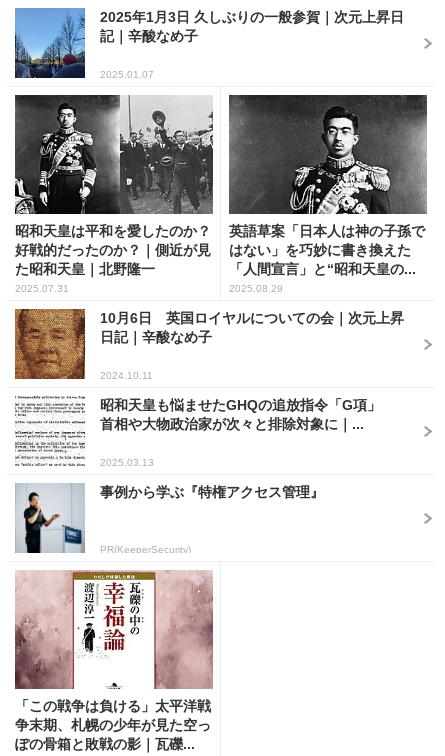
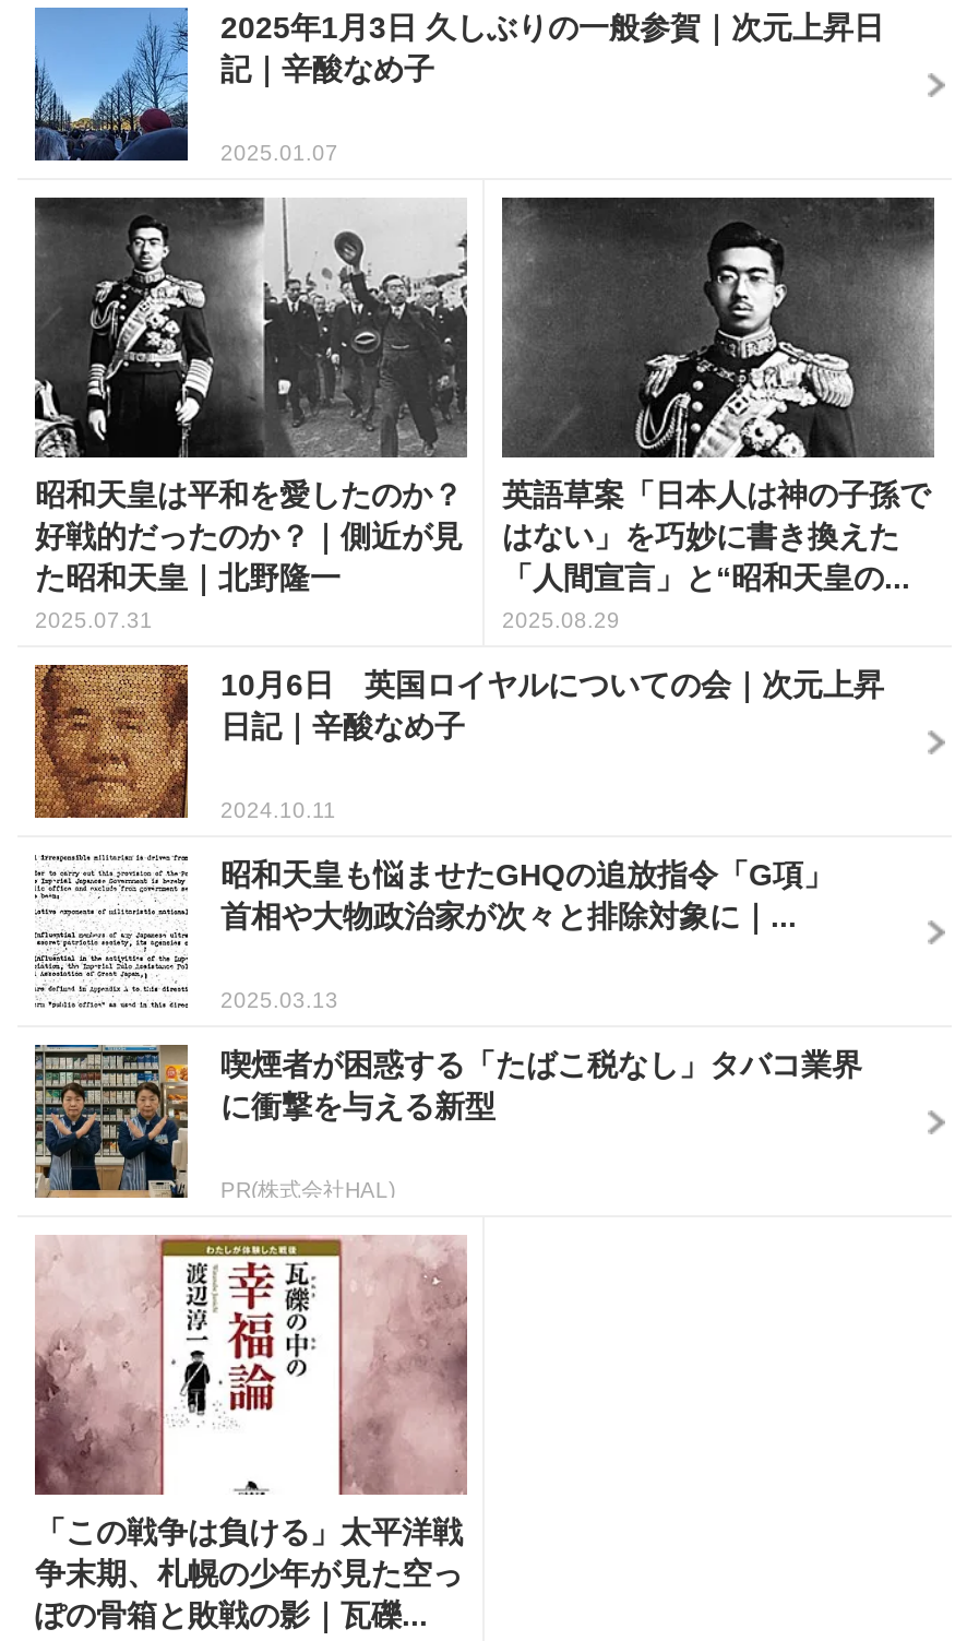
- [image]
- 事例から学ぶ『特権アクセス管理』
+ [image]
+ 喫煙者が困惑する「たばこ税なし」タバコ業界
+ に衝撃を与える新型

- PR(KeeperSecurity)
+ PR(株式会社HAL)
